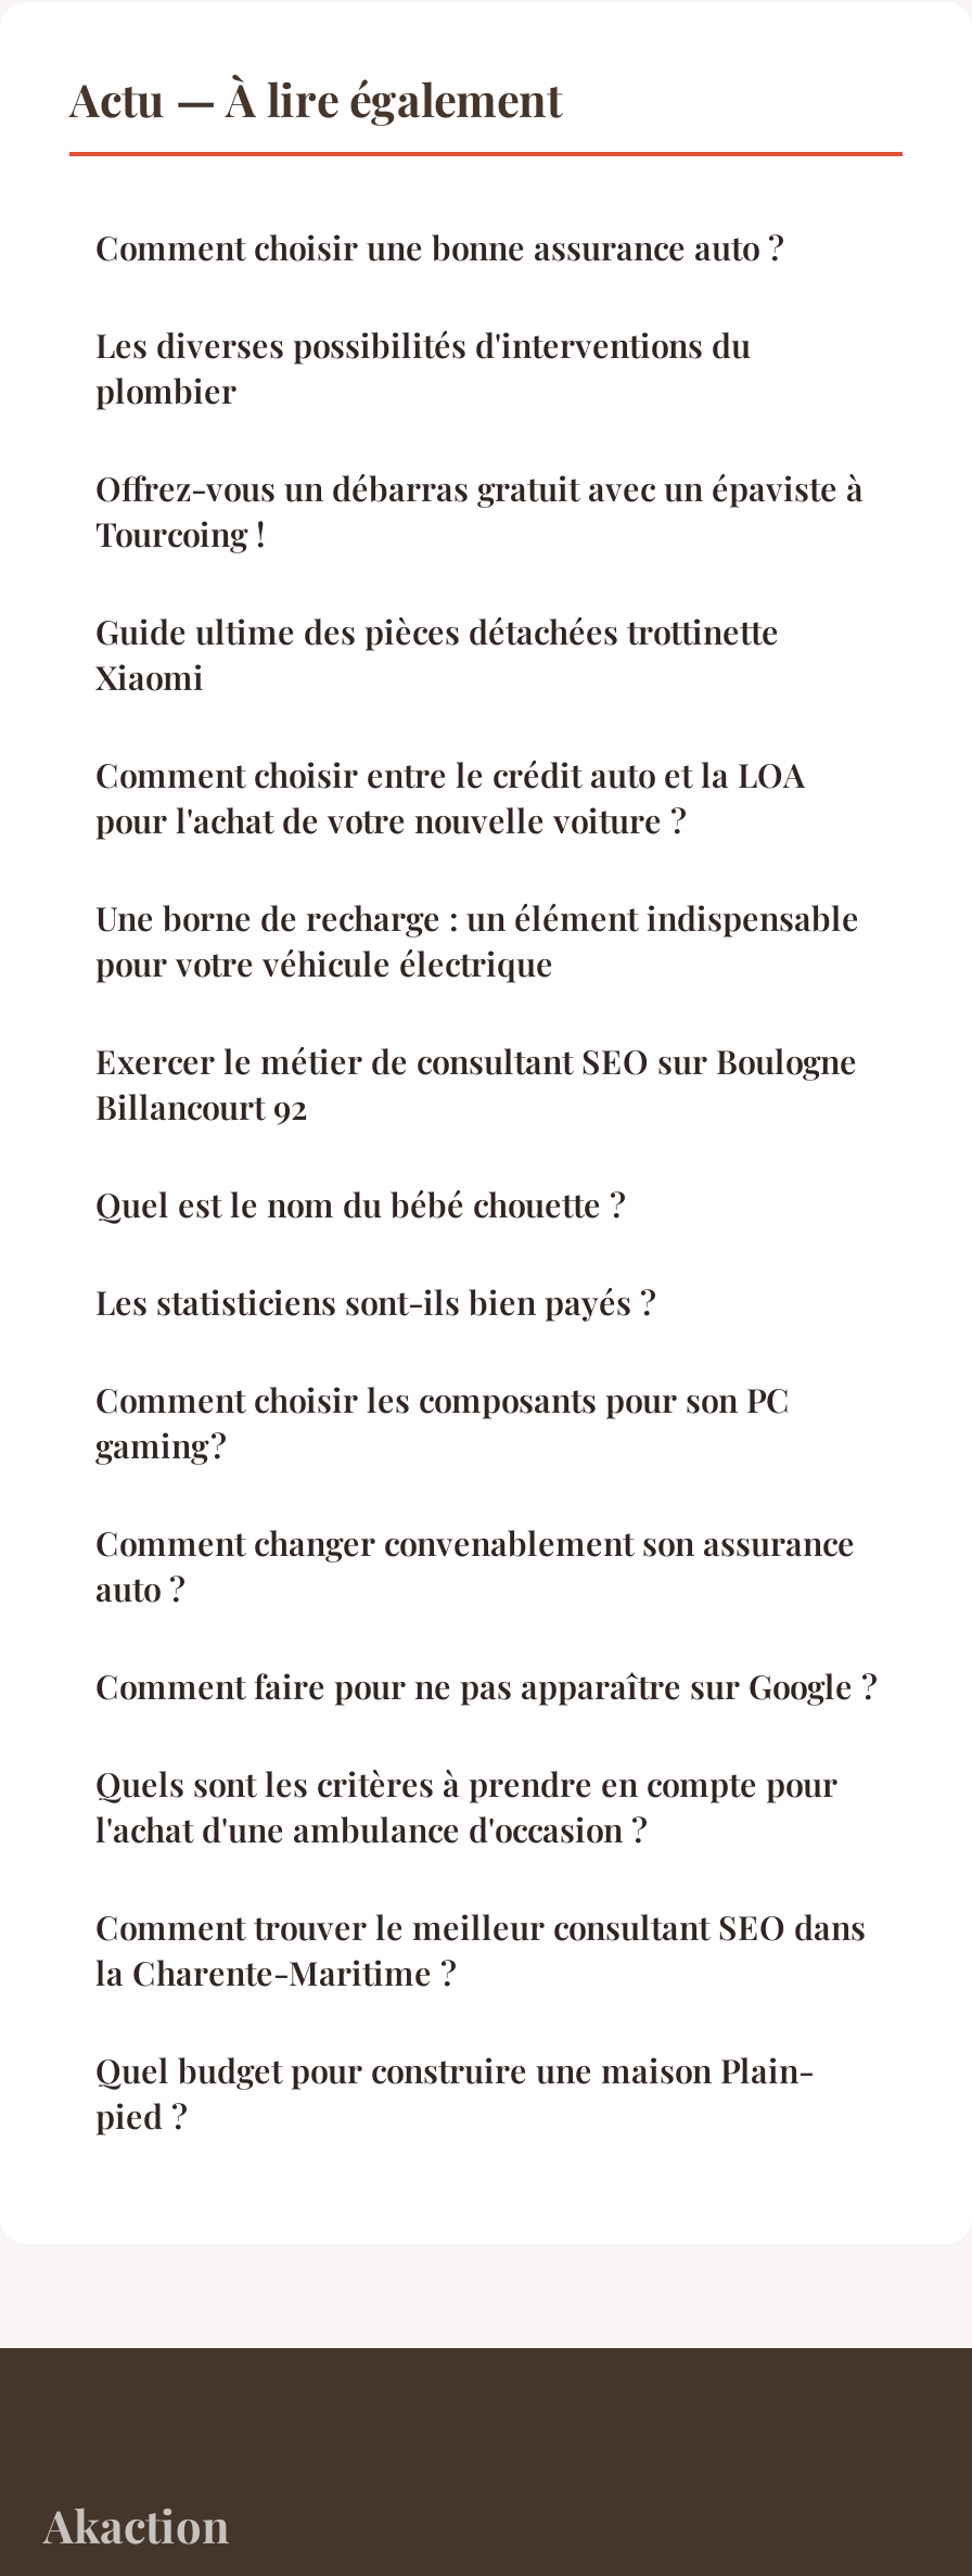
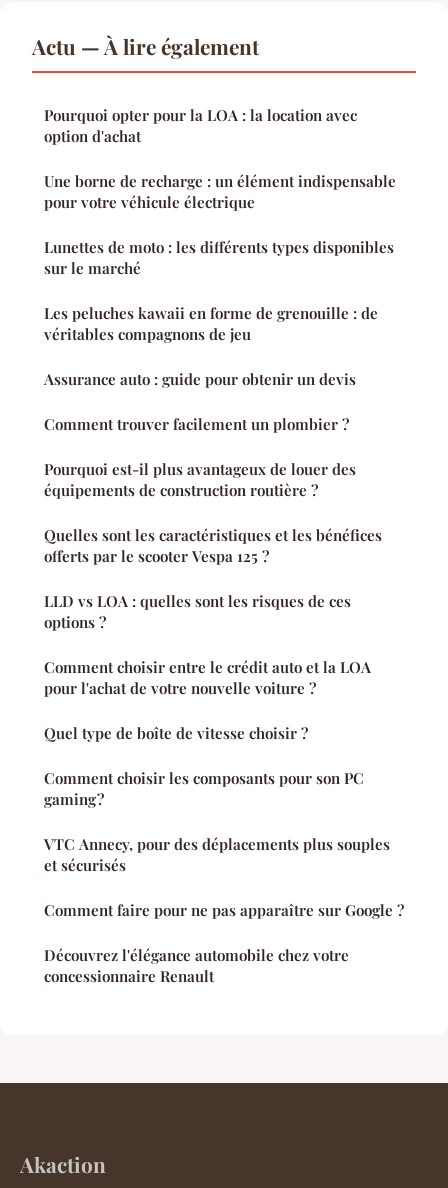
- Comment choisir une bonne assurance auto ?
- Les diverses possibilités d'interventions du
- plombier
- Offrez-vous un débarras gratuit avec un épaviste à
- Tourcoing !
- Guide ultime des pièces détachées trottinette
- Xiaomi
+ Pourquoi opter pour la LOA : la location avec
+ option d'achat

moved down: Comment choisir entre le crédit auto et la LOA | pour l'achat de votre nouvelle voiture ?

moved up: Une borne de recharge : un élément indispensable | pour votre véhicule électrique

- Exercer le métier de consultant SEO sur Boulogne
- Billancourt 92
- Quel est le nom du bébé chouette ?
- Les statisticiens sont-ils bien payés ?
+ Lunettes de moto : les différents types disponibles
+ sur le marché
+ Les peluches kawaii en forme de grenouille : de
+ véritables compagnons de jeu
+ Assurance auto : guide pour obtenir un devis
+ Comment trouver facilement un plombier ?
+ Pourquoi est-il plus avantageux de louer des
+ équipements de construction routière ?
+ Quelles sont les caractéristiques et les bénéfices
+ offerts par le scooter Vespa 125 ?
+ LLD vs LOA : quelles sont les risques de ces
+ options ?
+ Quel type de boîte de vitesse choisir ?

moved down: Comment choisir les composants pour son PC | gaming ?

- Comment changer convenablement son assurance
- auto ?
+ VTC Annecy, pour des déplacements plus souples
+ et sécurisés

moved down: Comment faire pour ne pas apparaître sur Google ?

- Quels sont les critères à prendre en compte pour
- l'achat d'une ambulance d'occasion ?
- Comment trouver le meilleur consultant SEO dans
- la Charente-Maritime ?
- Quel budget pour construire une maison Plain-
- pied ?
+ Découvrez l'élégance automobile chez votre
+ concessionnaire Renault
